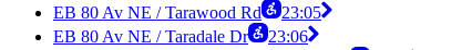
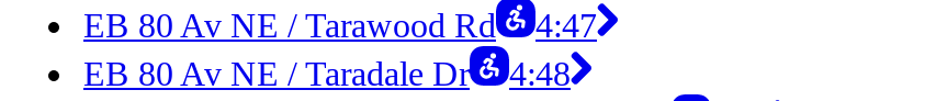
- EB 80 Av NE / Tarawood Rd 23:05
+ EB 80 Av NE / Tarawood Rd 4:47

- EB 80 Av NE / Taradale Dr 23:06
+ EB 80 Av NE / Taradale Dr 4:48
